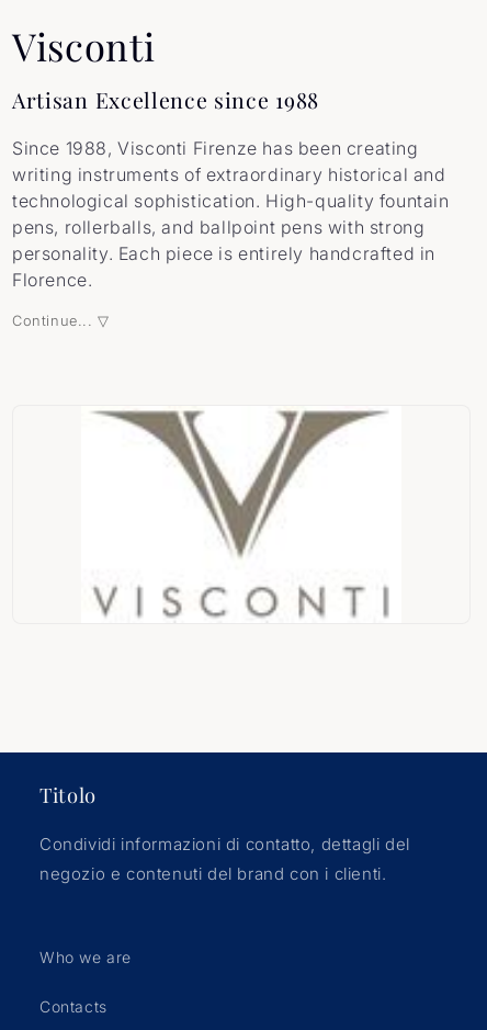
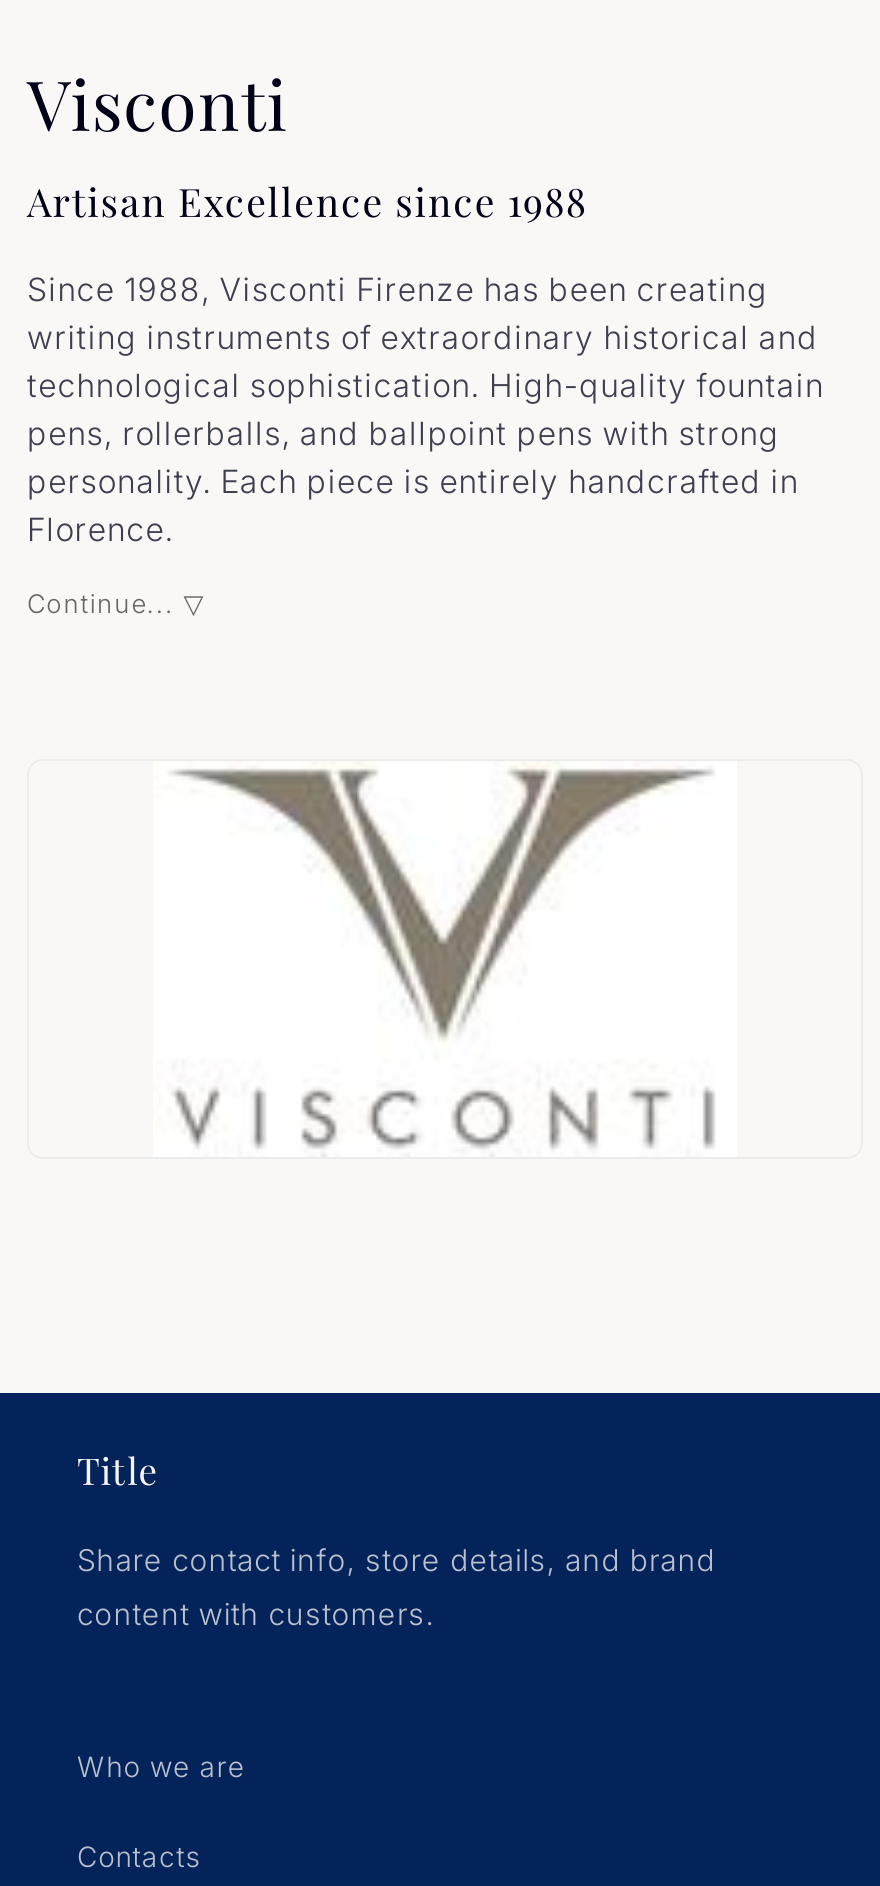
- Titolo
+ Title

- Condividi informazioni di contatto, dettagli del
- negozio e contenuti del brand con i clienti.
+ Share contact info, store details, and brand
+ content with customers.
